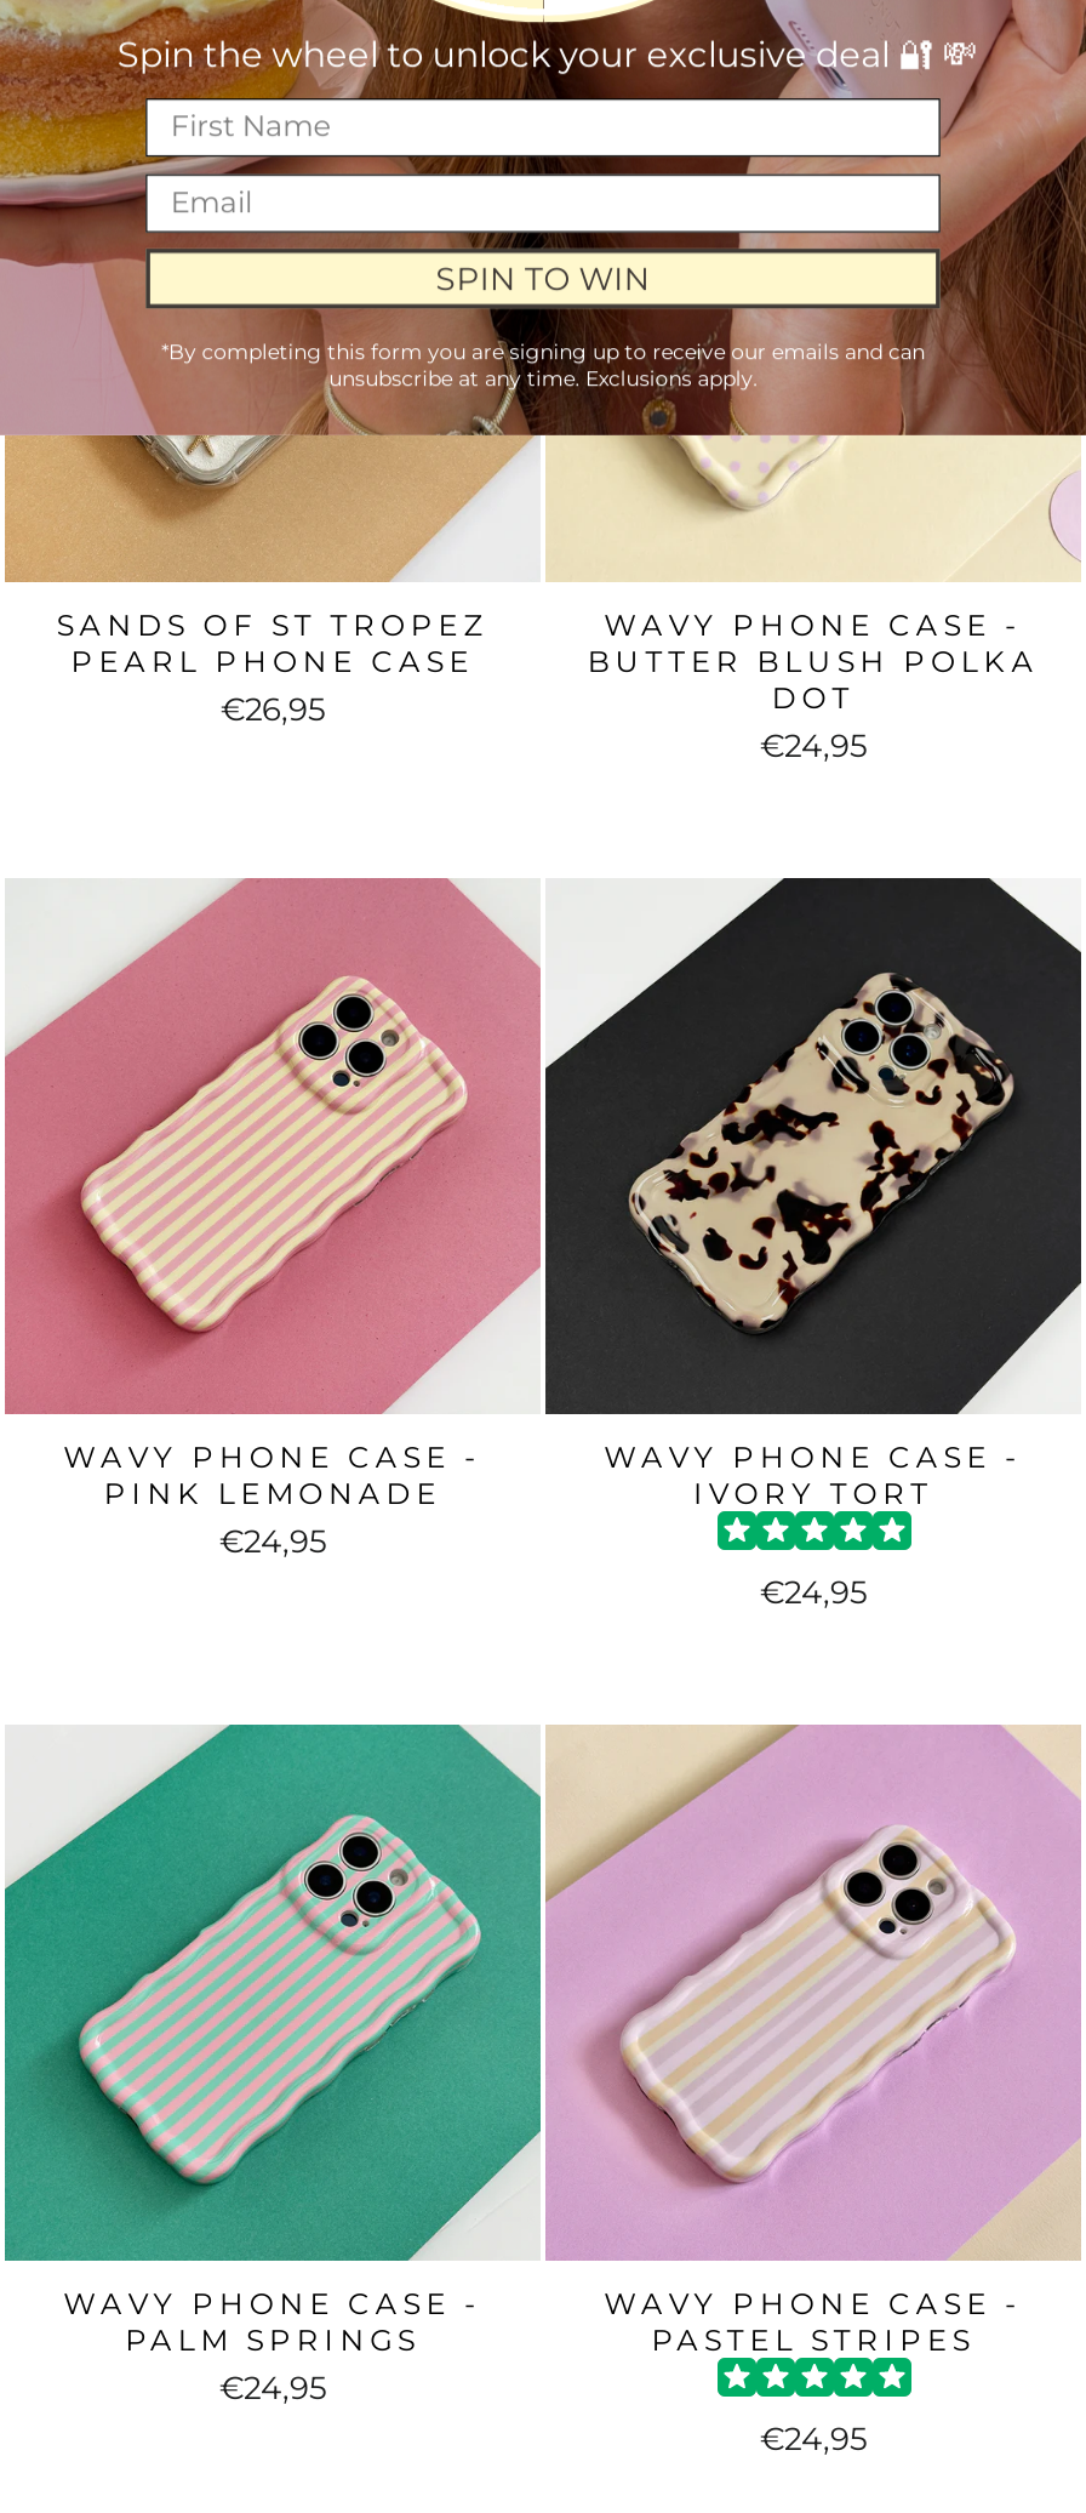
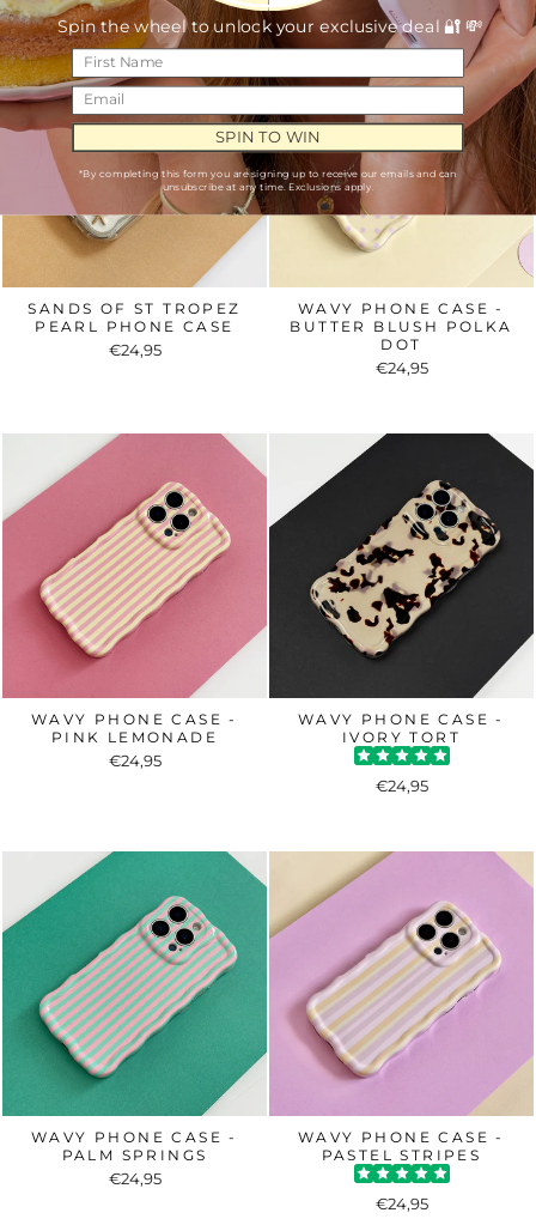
- €26,95
+ €24,95
